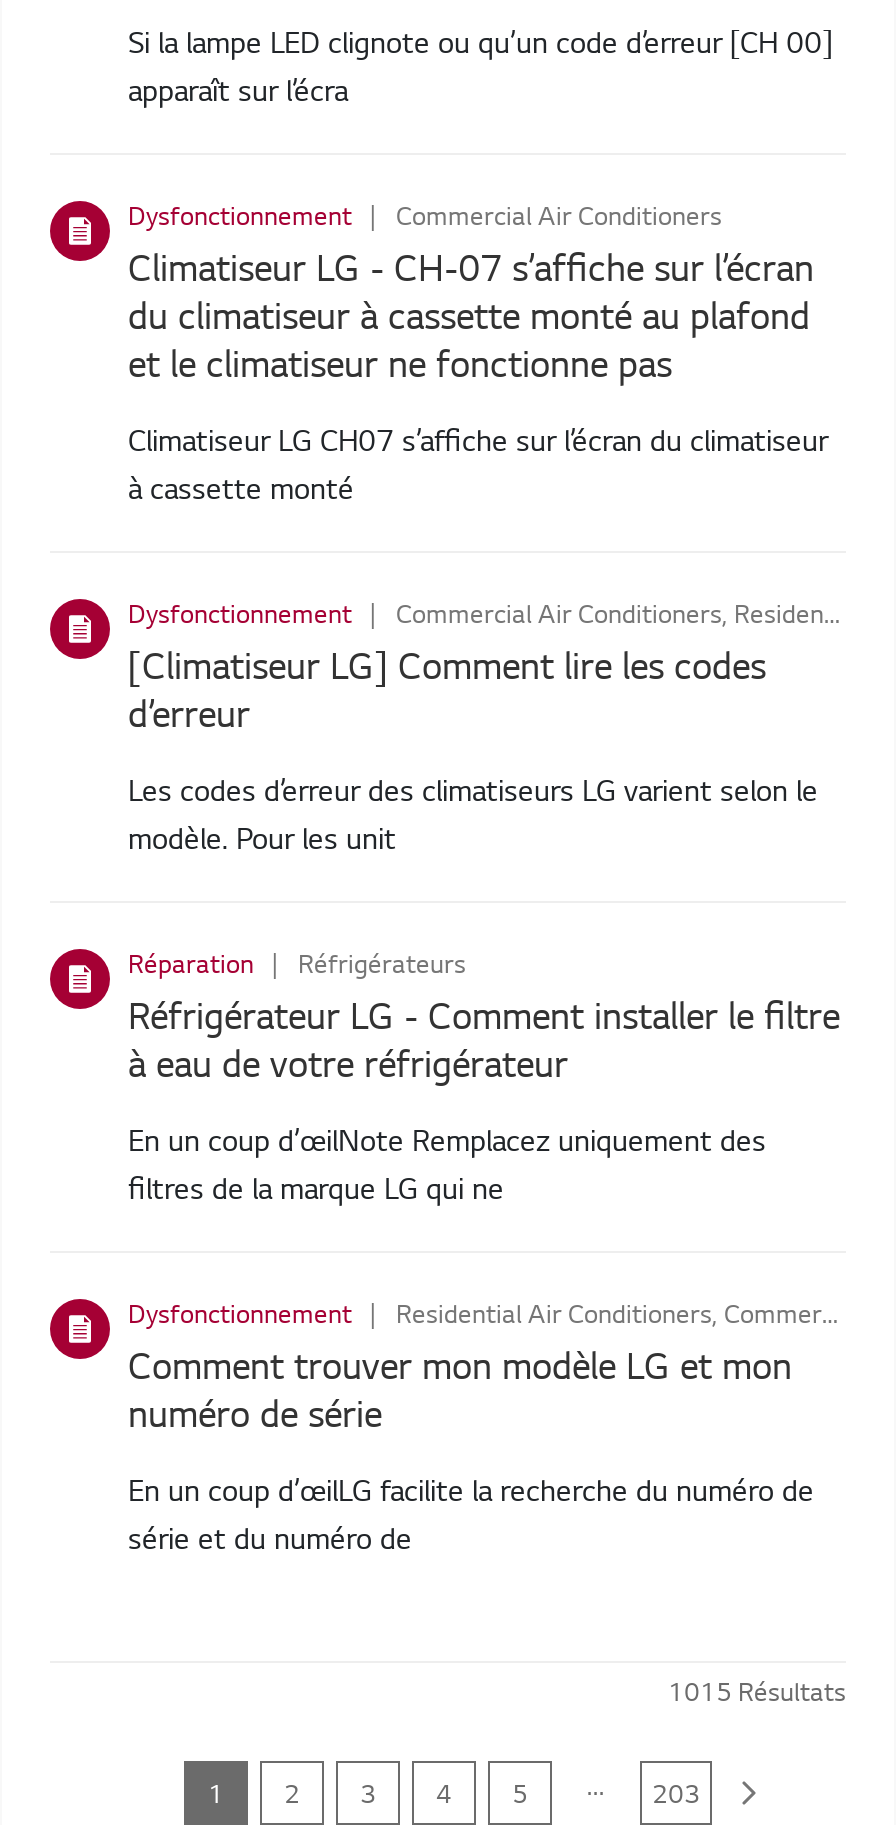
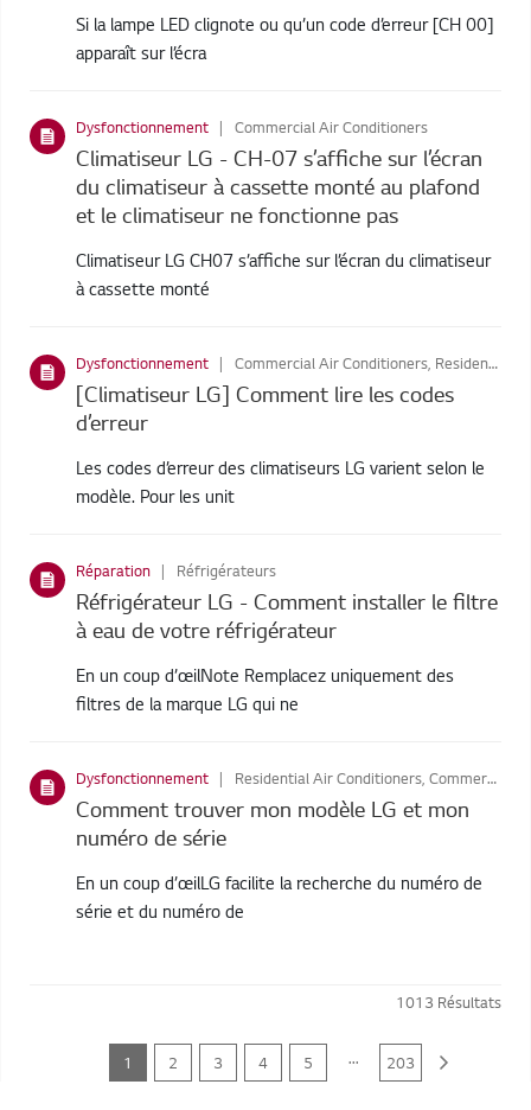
- 1015 Résultats
+ 1013 Résultats
